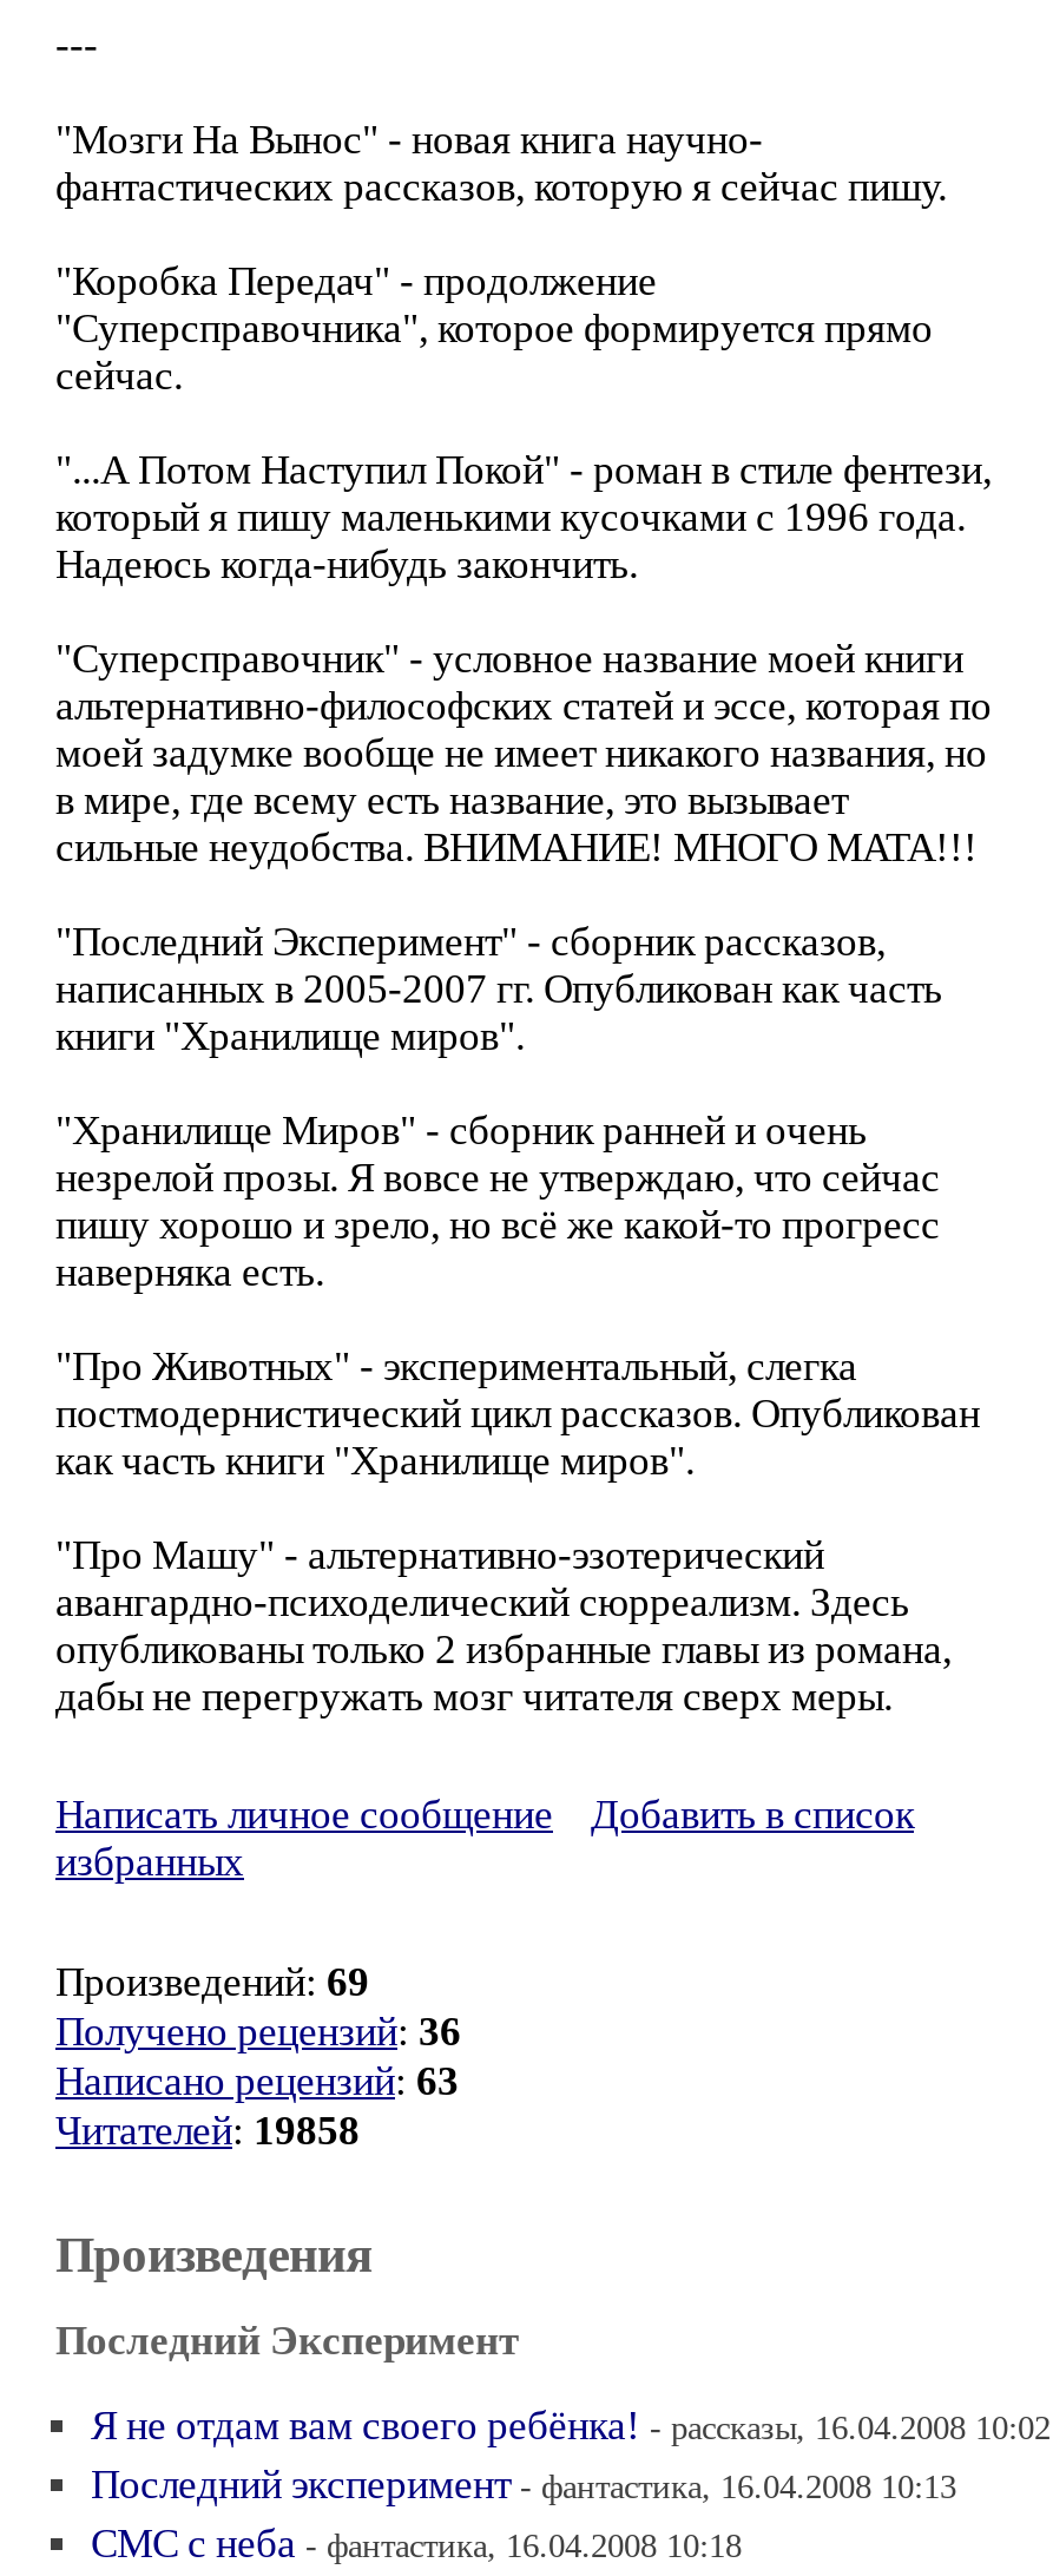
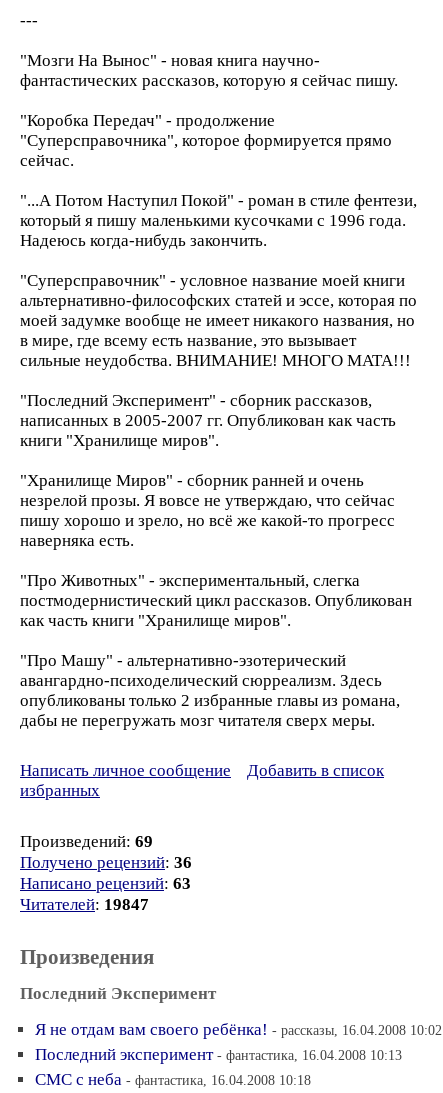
- Читателей: 19858
+ Читателей: 19847
